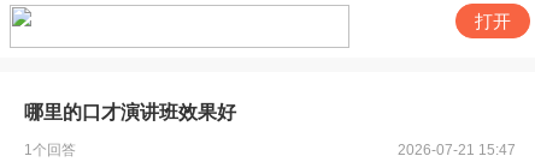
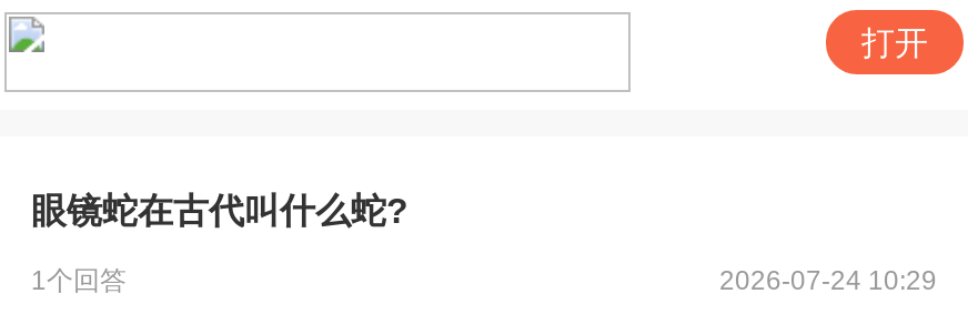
- 哪里的口才演讲班效果好
+ 眼镜蛇在古代叫什么蛇?

- 2026-07-21 15:47
+ 2026-07-24 10:29
